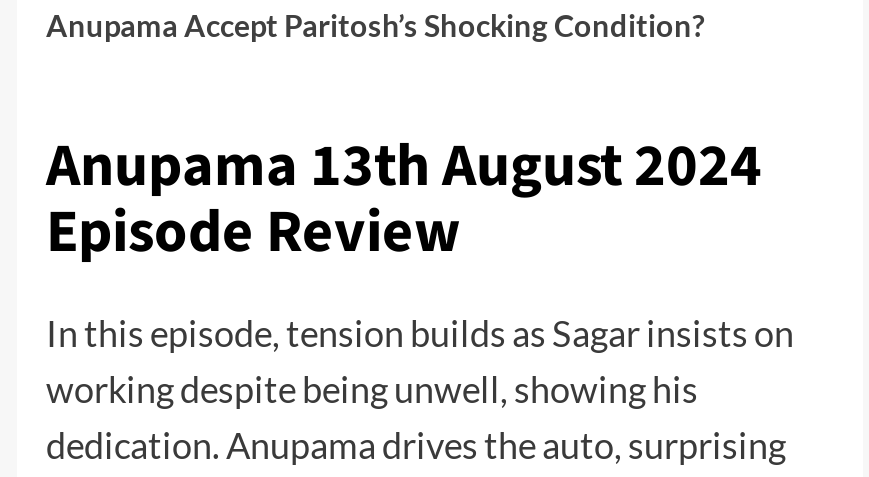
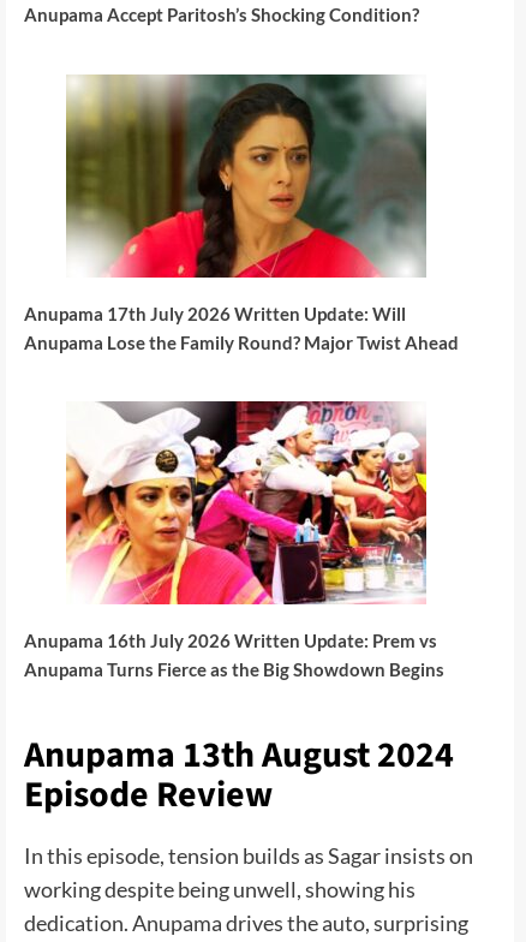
+ [image]
+ Anupama 17th July 2026 Written Update: Will
+ Anupama Lose the Family Round? Major Twist Ahead

+ [image]
+ Anupama 16th July 2026 Written Update: Prem vs
+ Anupama Turns Fierce as the Big Showdown Begins
